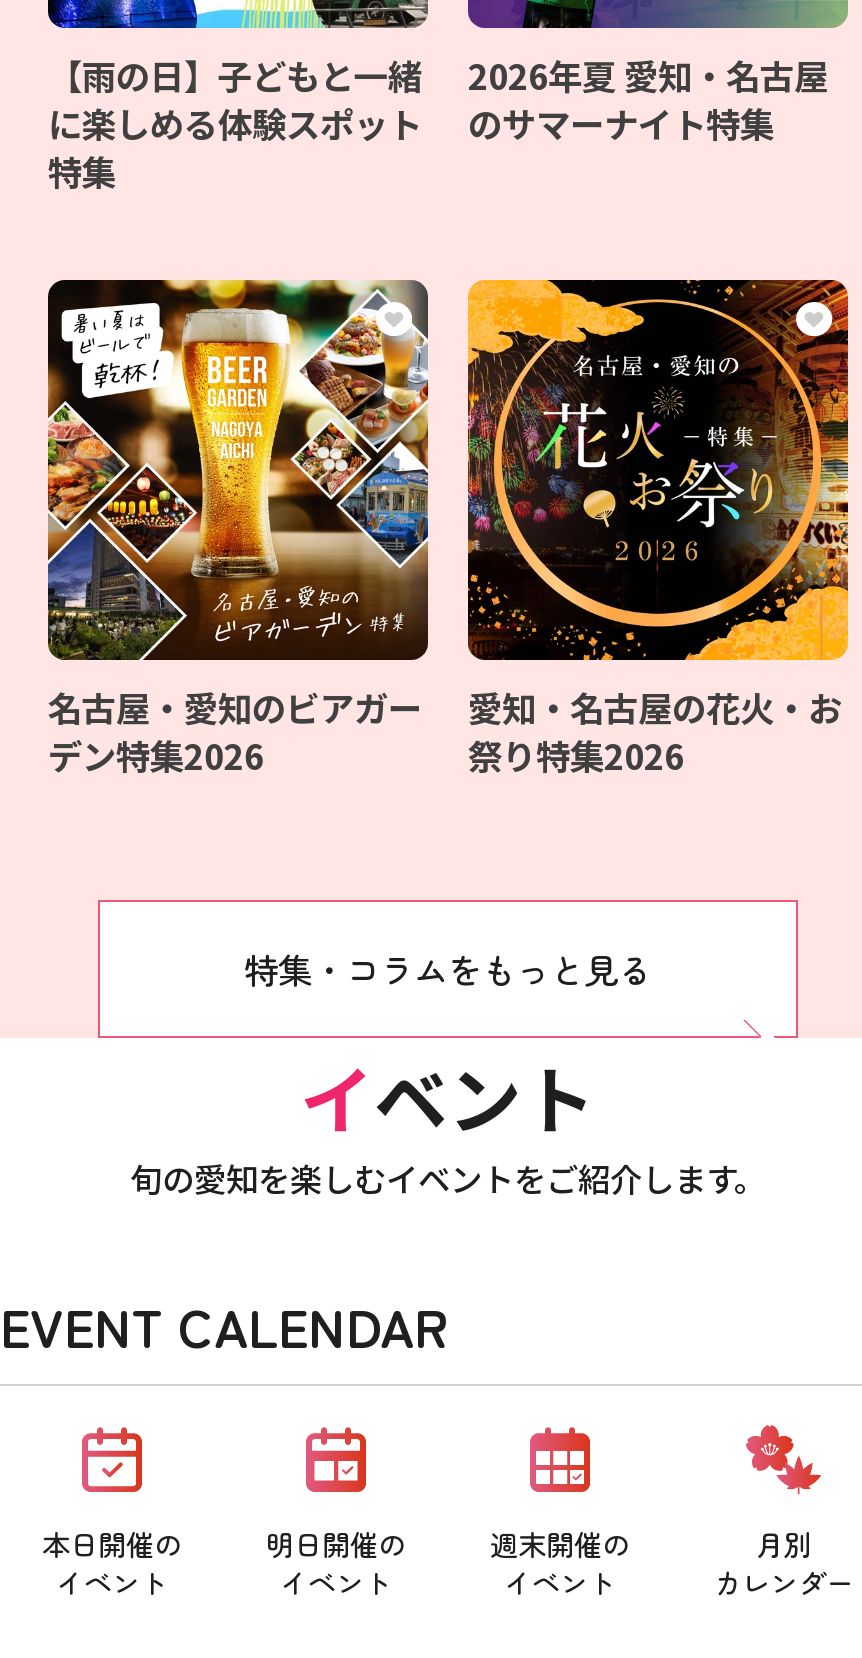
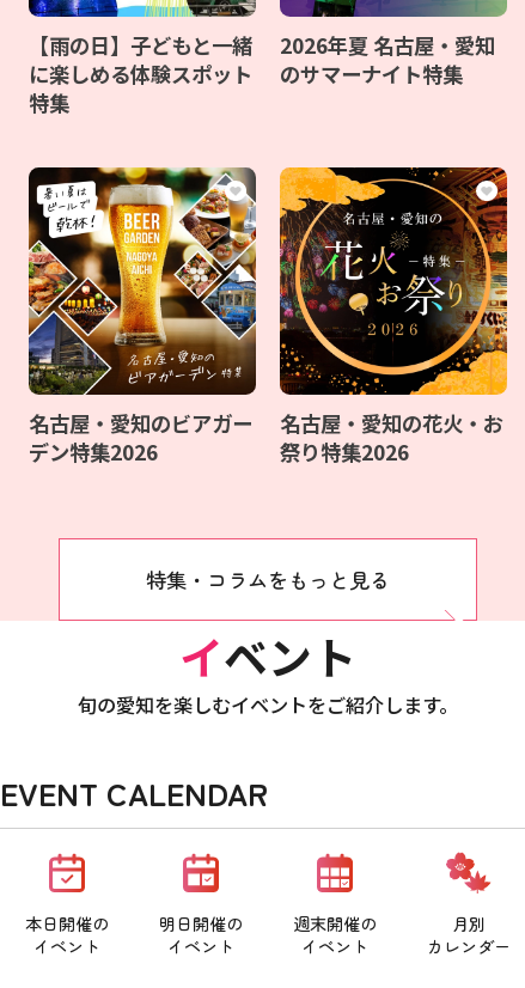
- 2026年夏 愛知・名古屋
+ 2026年夏 名古屋・愛知

- 愛知・名古屋の花火・お
+ 名古屋・愛知の花火・お
